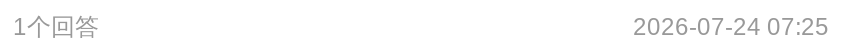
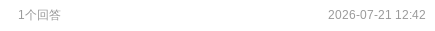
- 2026-07-24 07:25
+ 2026-07-21 12:42
